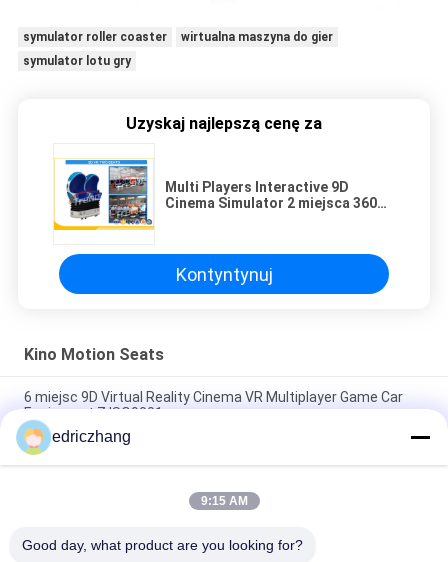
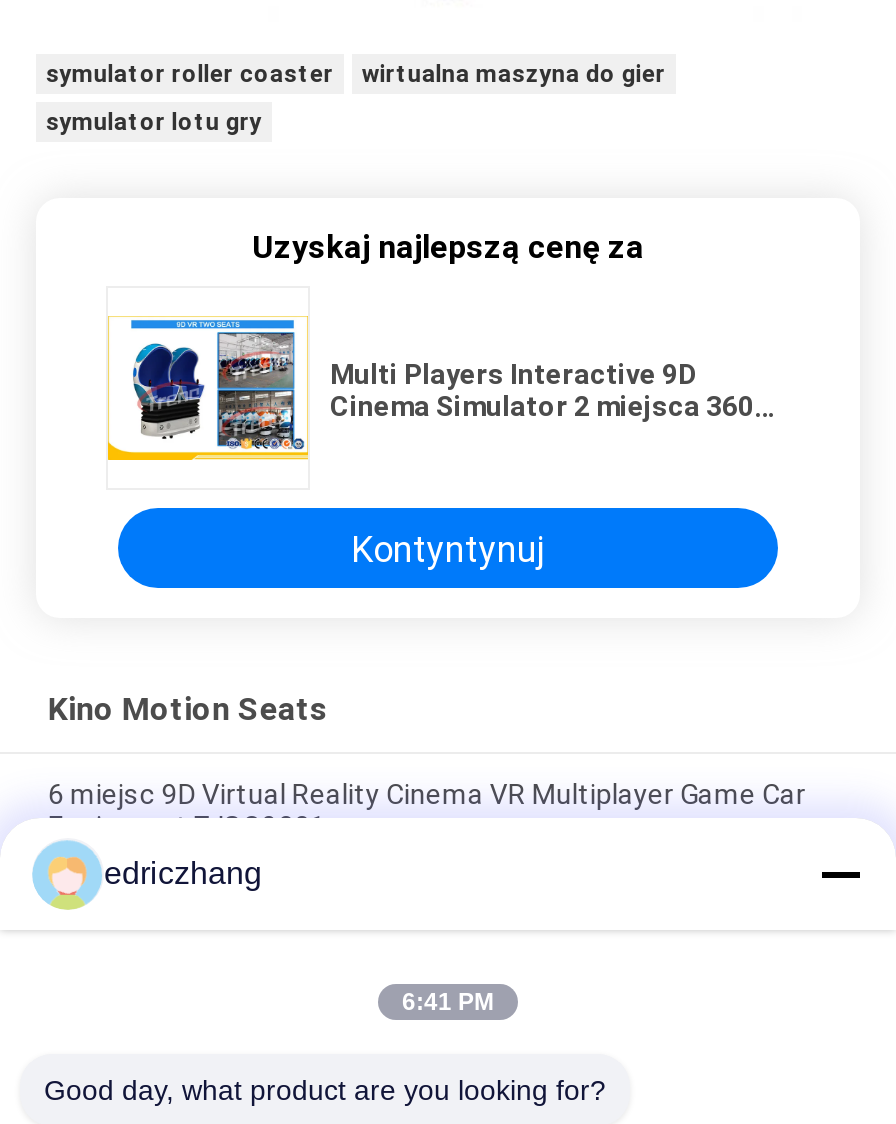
- 9:15 AM
+ 6:41 PM
